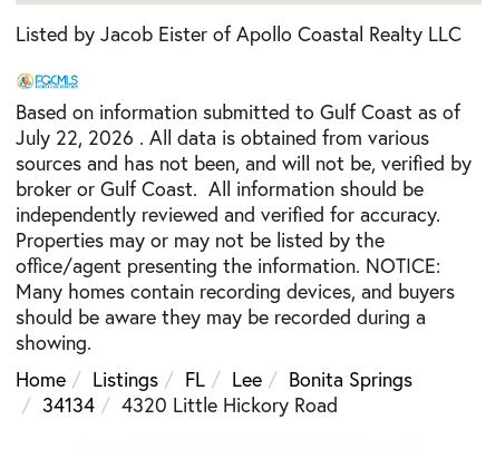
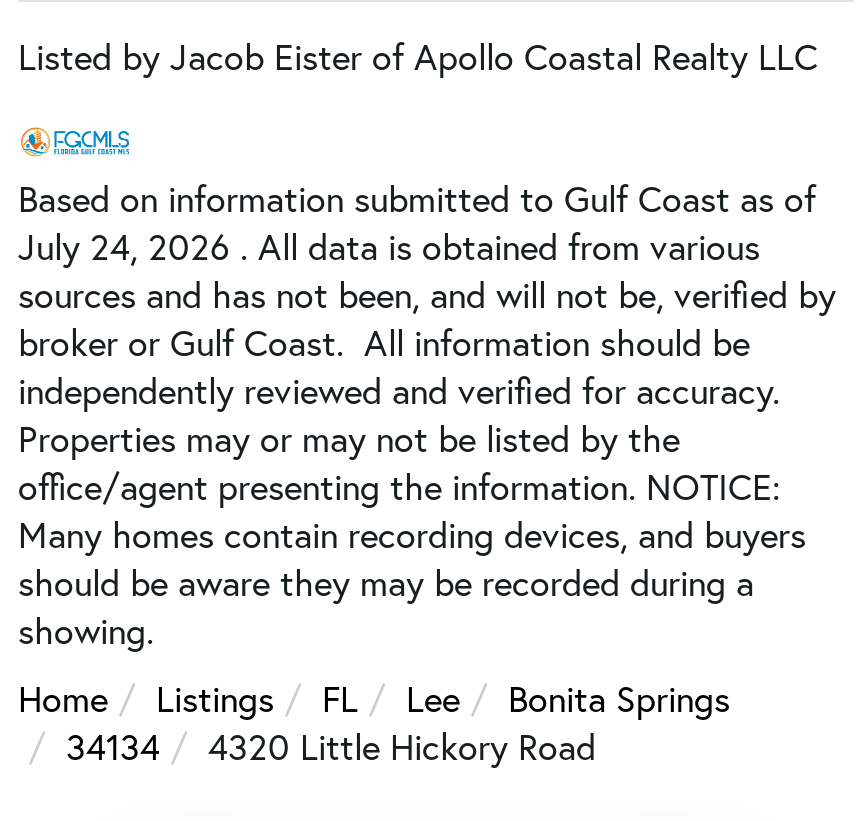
- July 22, 2026 . All data is obtained from various
+ July 24, 2026 . All data is obtained from various
